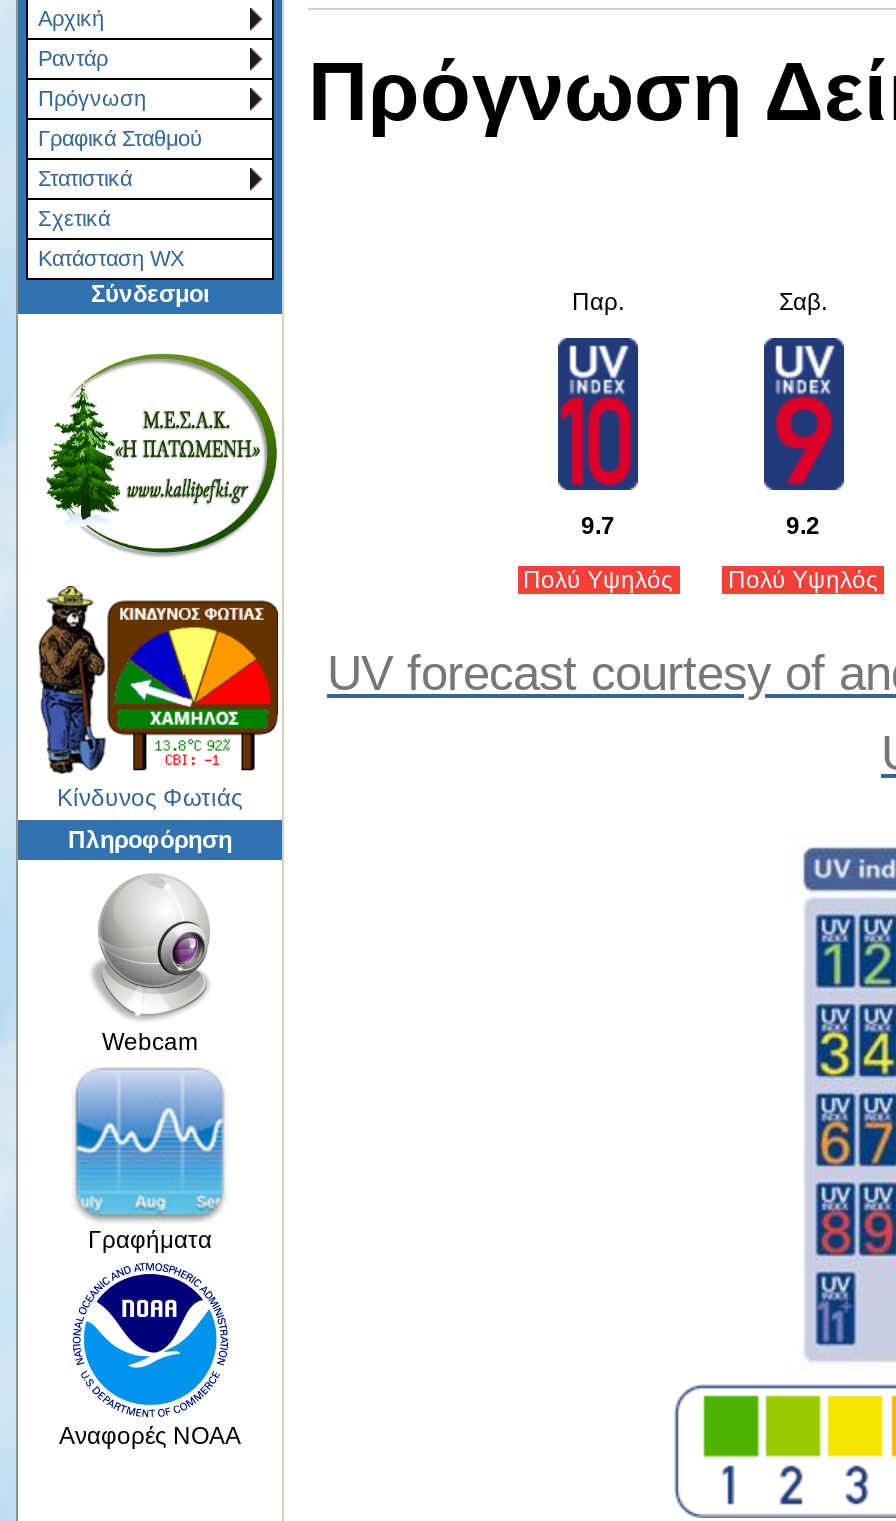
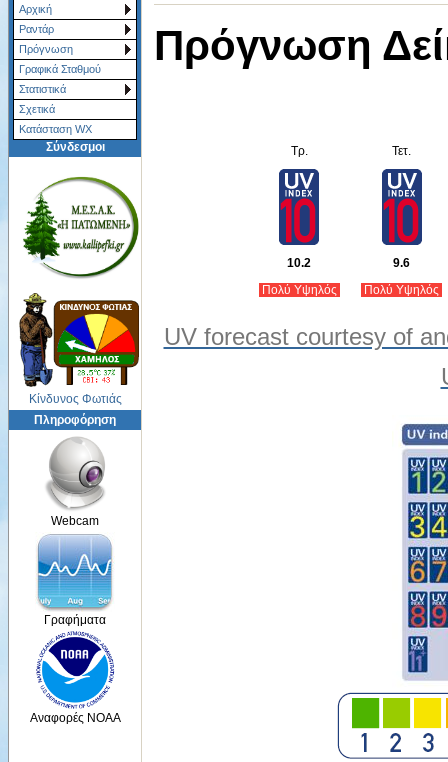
- Παρ.
- Σαβ.
+ Τρ.
+ Τετ.

- [image]
- 9.7
- 9.2
+ [image]
+ 10.2
+ 9.6
